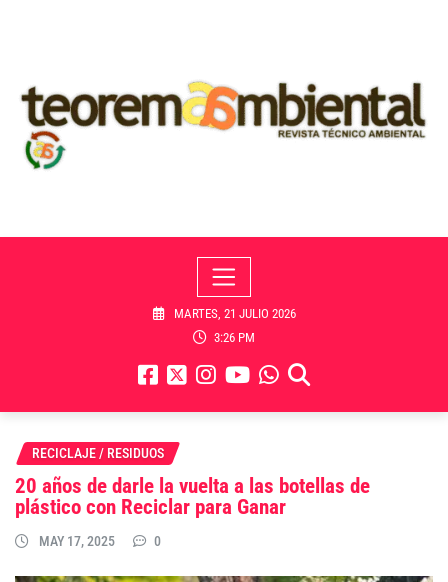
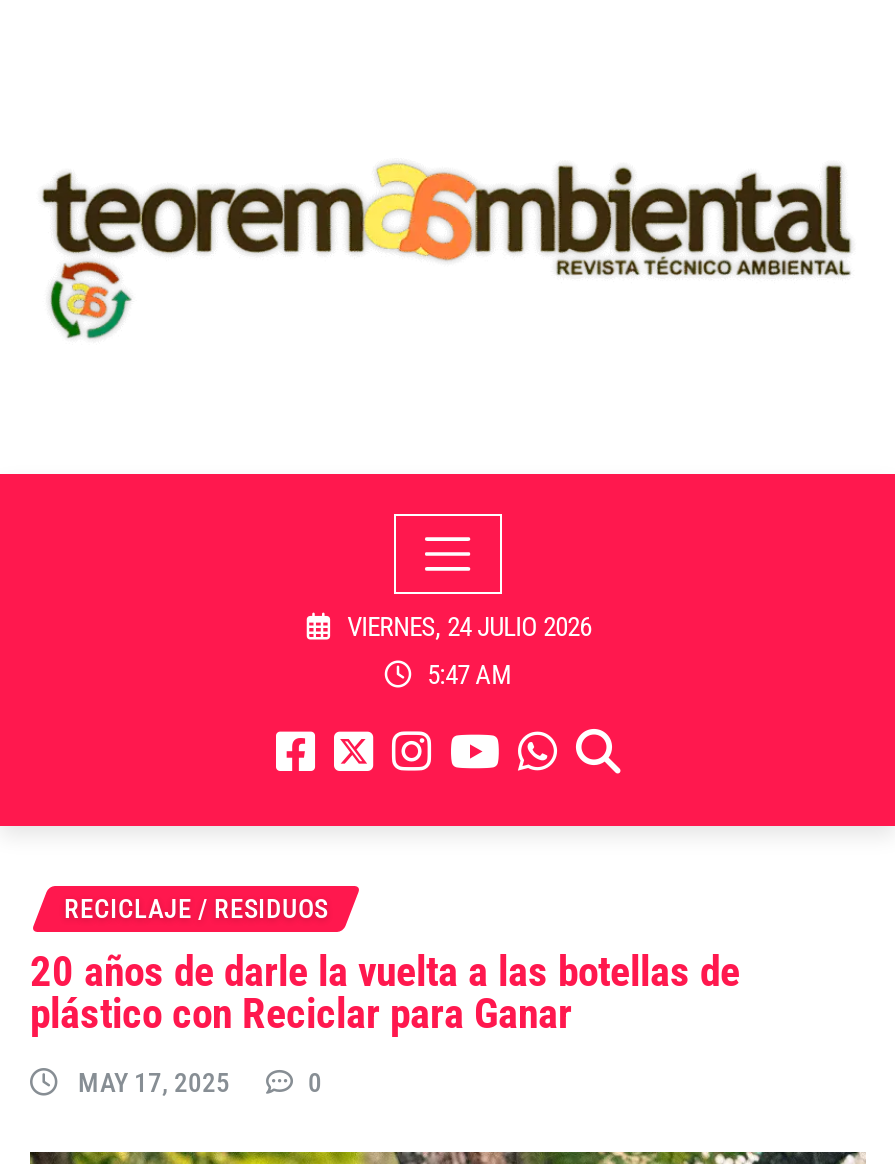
- MARTES, 21 JULIO 2026
+ VIERNES, 24 JULIO 2026

- 3:26 PM
+ 5:47 AM
